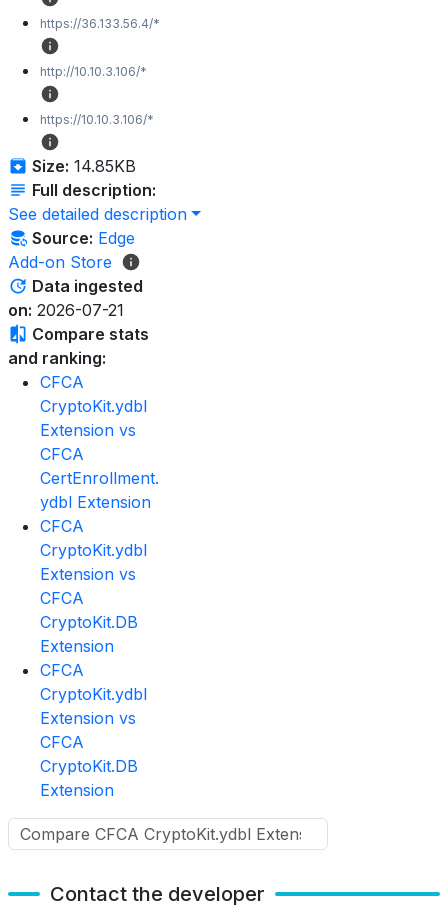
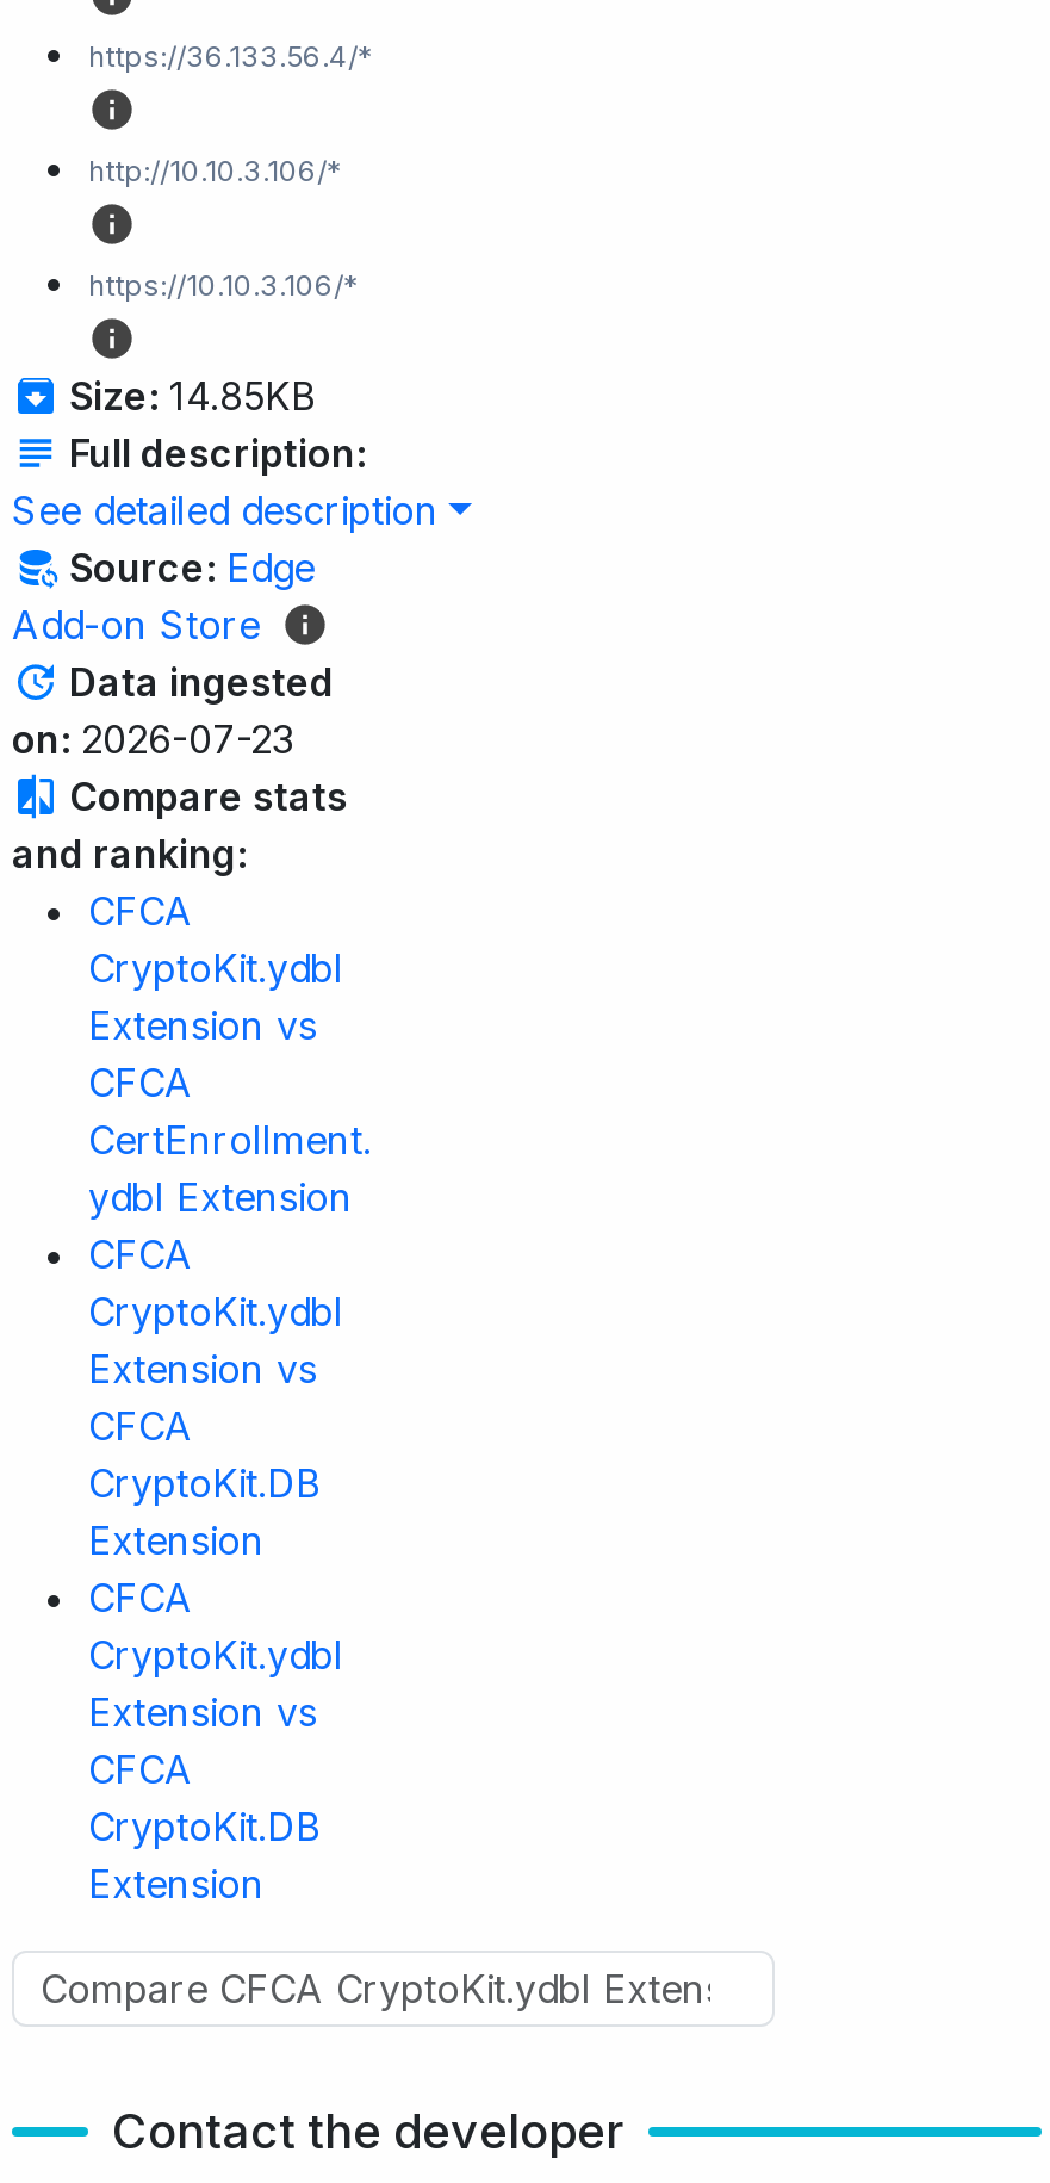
- on: 2026-07-21
+ on: 2026-07-23
